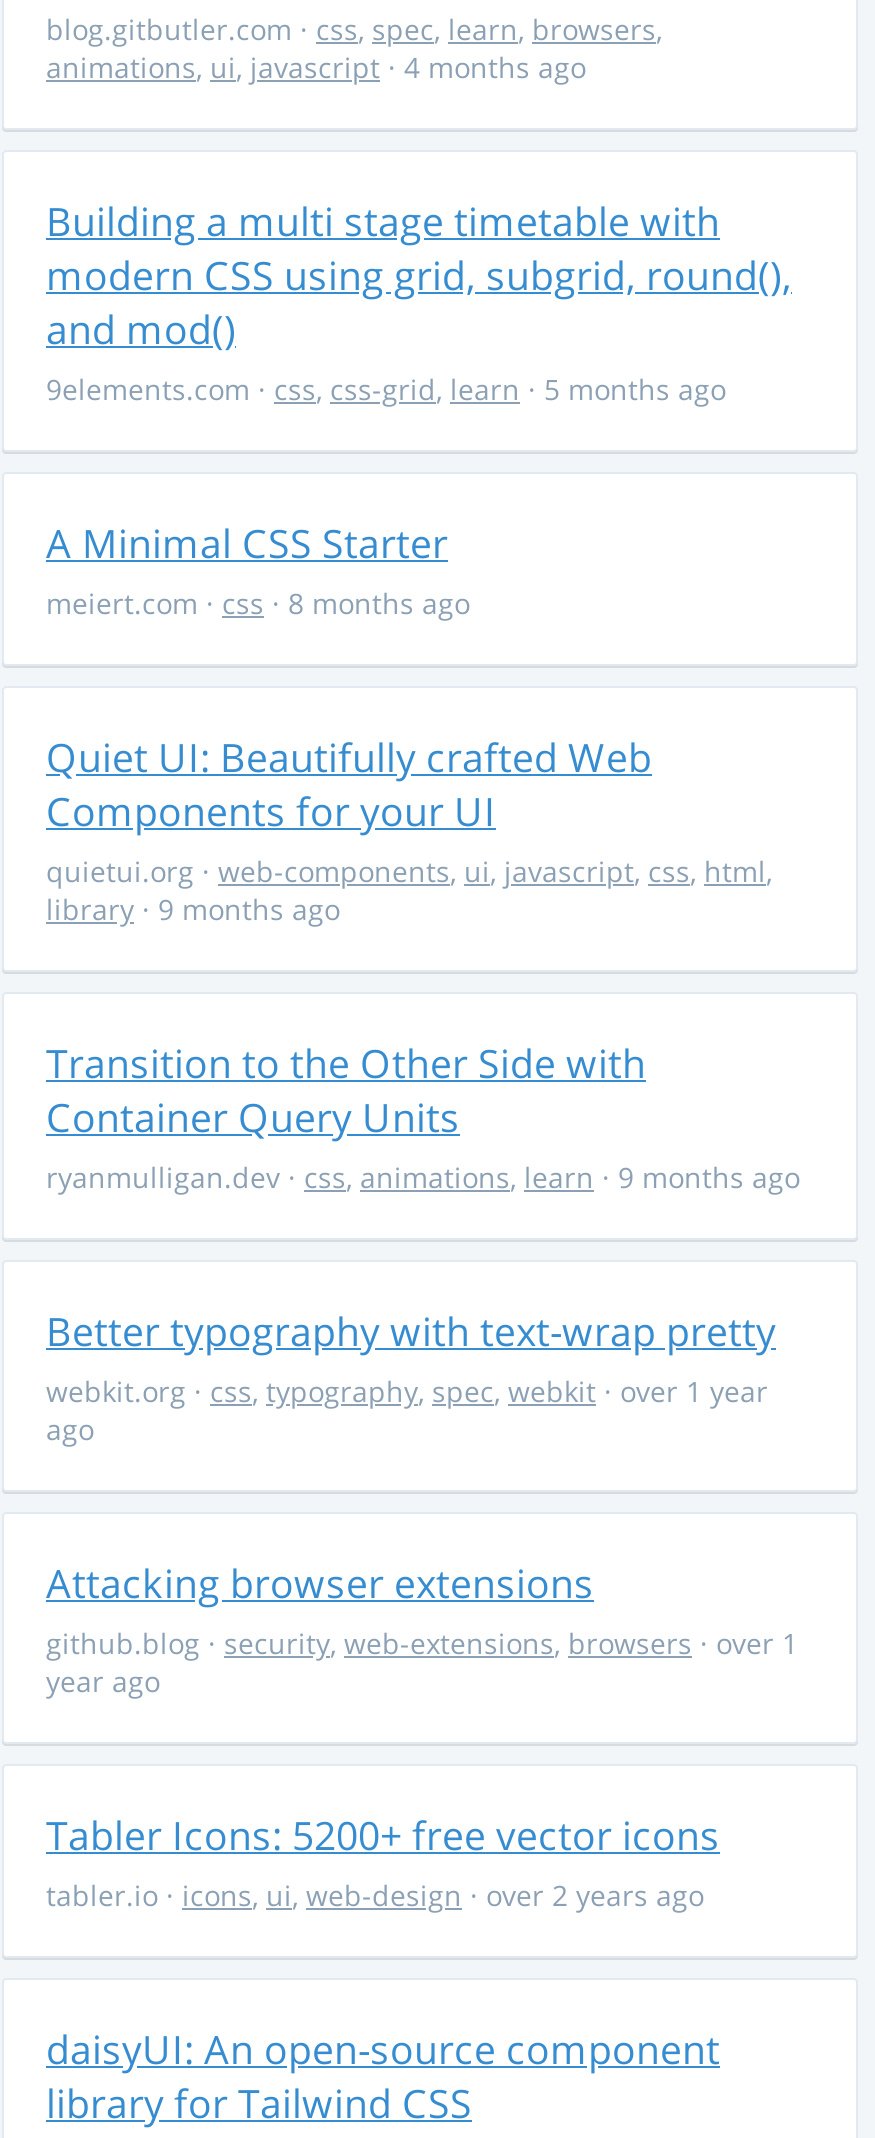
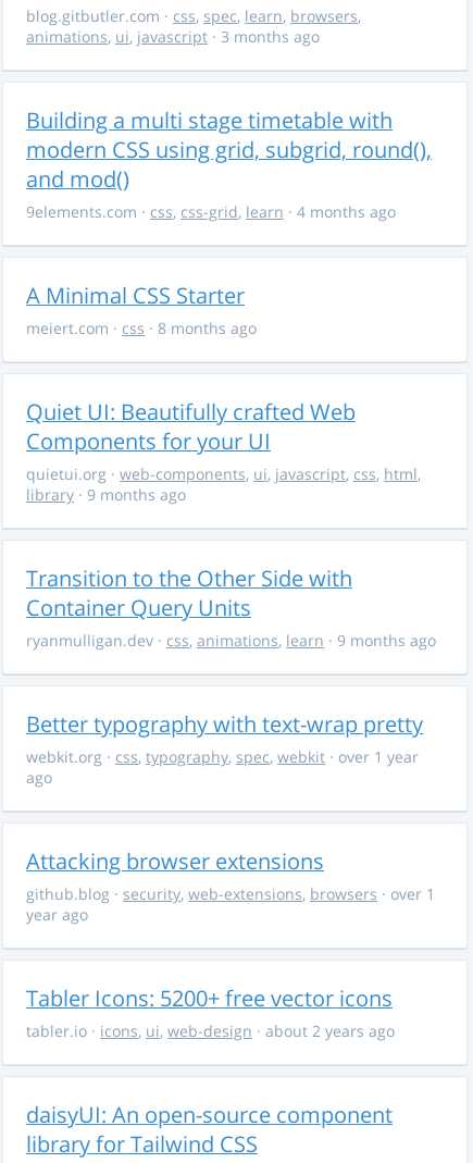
- animations, ui, javascript · 4 months ago
+ animations, ui, javascript · 3 months ago

- 9elements.com · css, css-grid, learn · 5 months ago
+ 9elements.com · css, css-grid, learn · 4 months ago

- tabler.io · icons, ui, web-design · over 2 years ago
+ tabler.io · icons, ui, web-design · about 2 years ago
